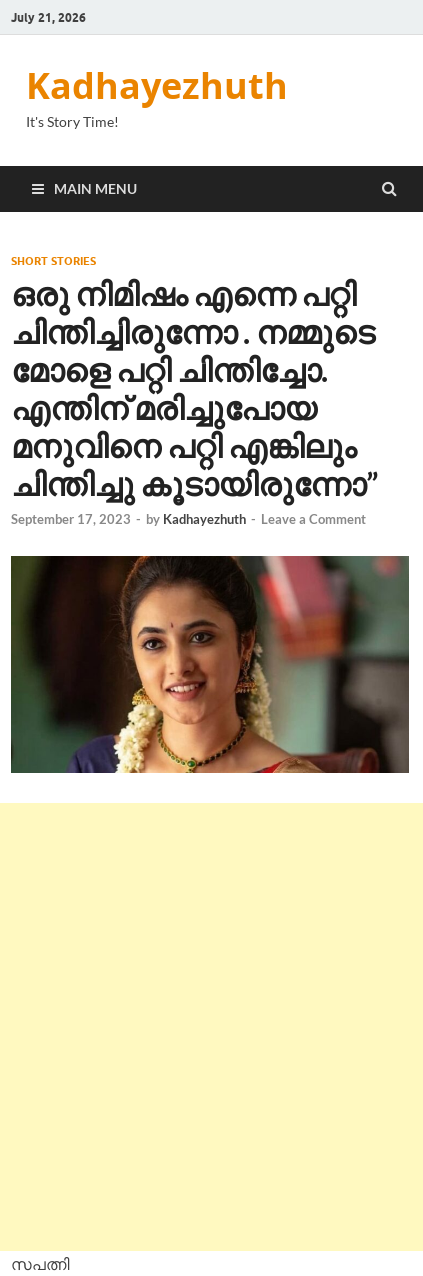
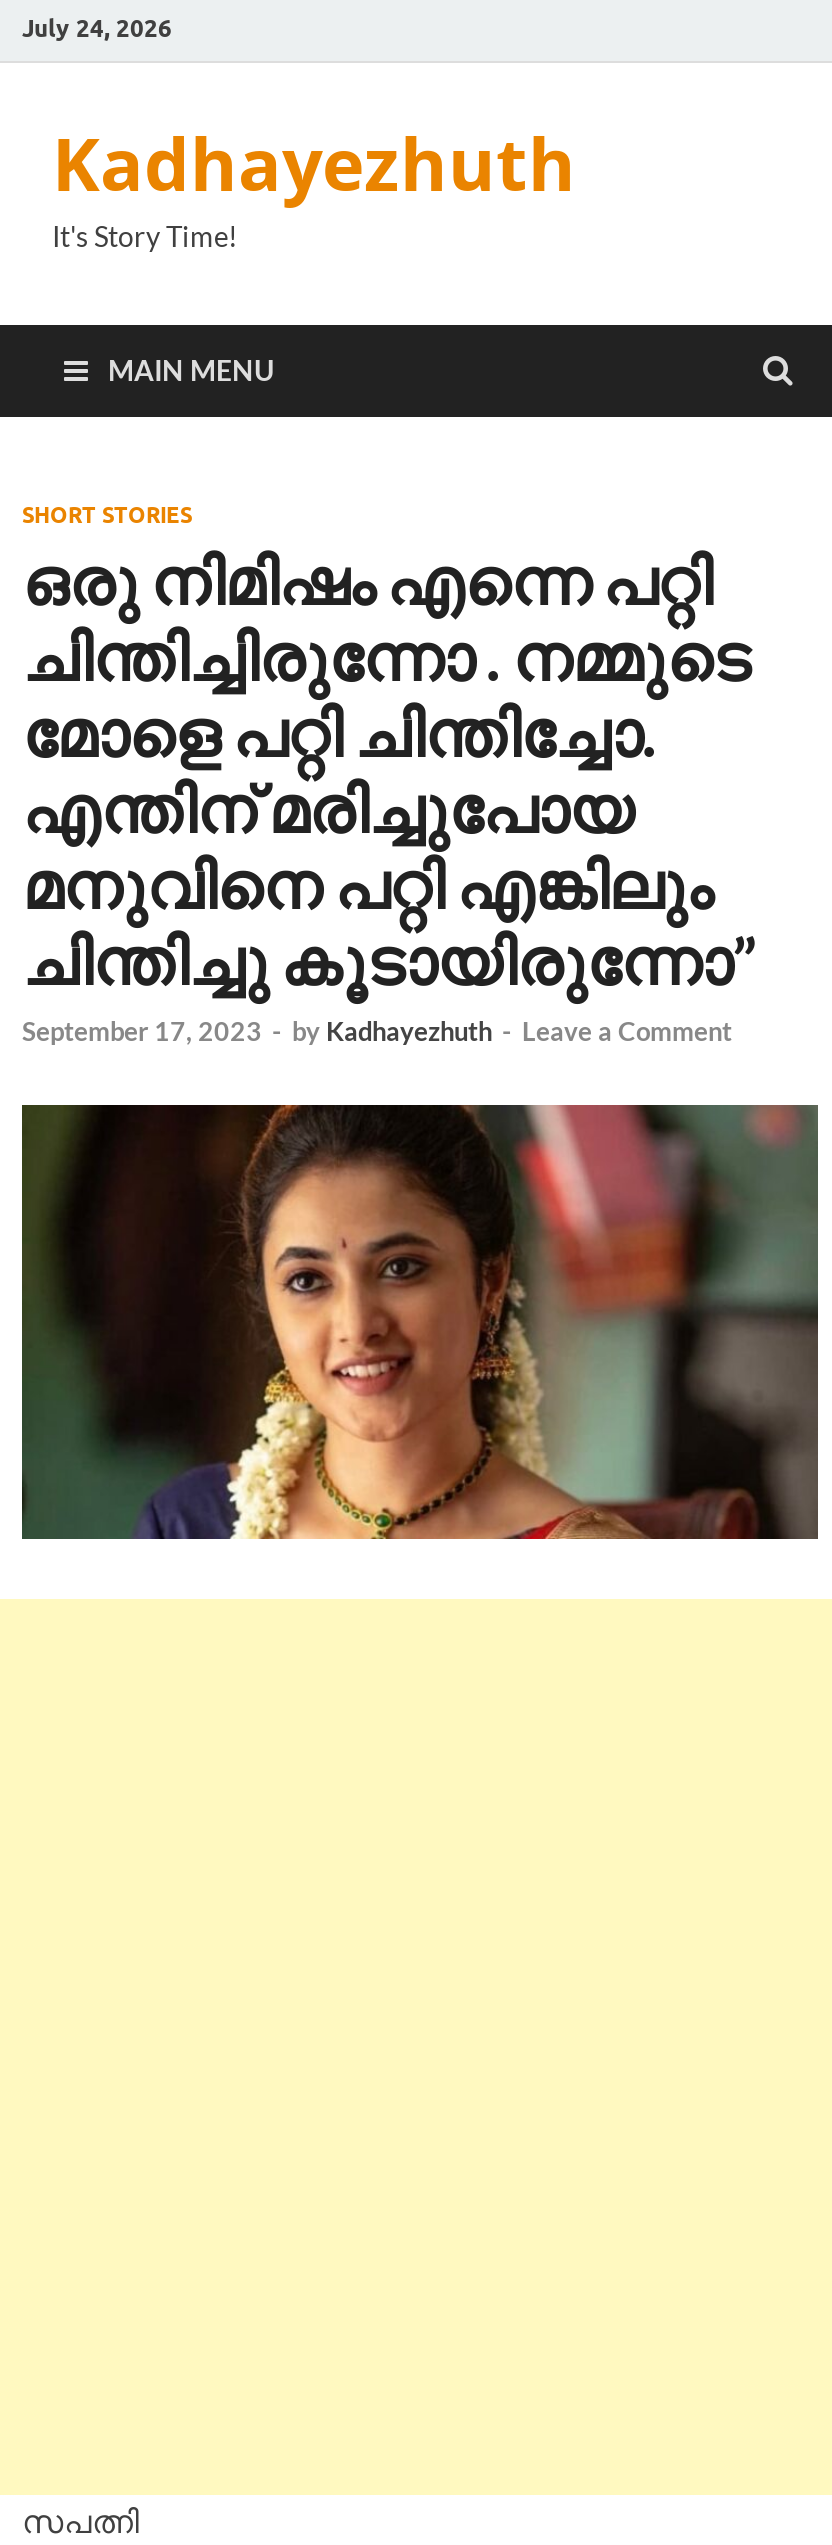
- July 21, 2026
+ July 24, 2026
